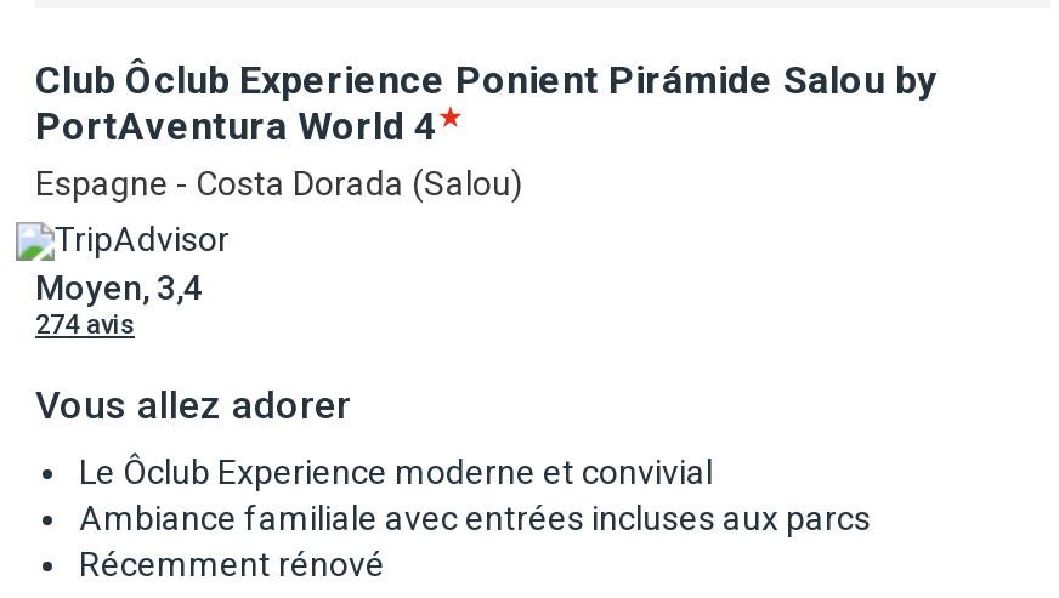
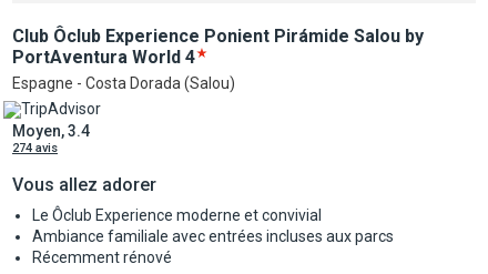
- Moyen, 3,4
+ Moyen, 3.4
